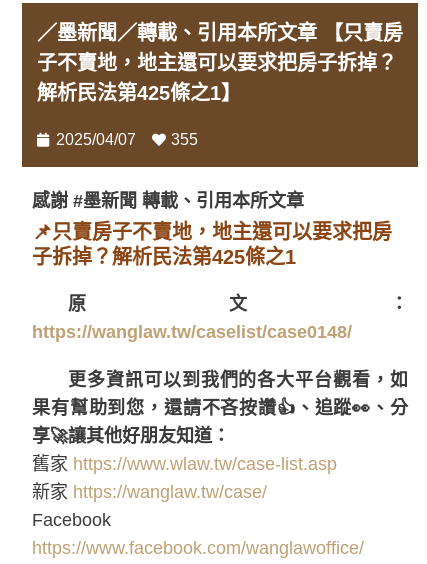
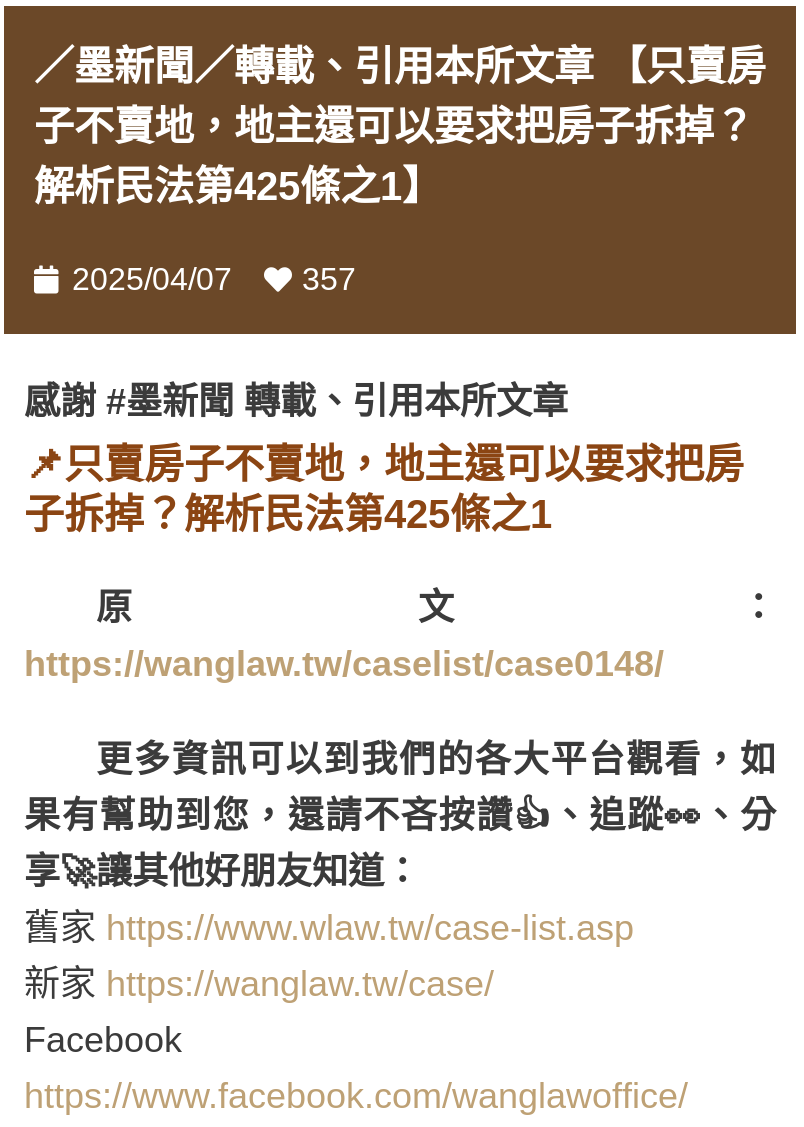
- 355
+ 357
